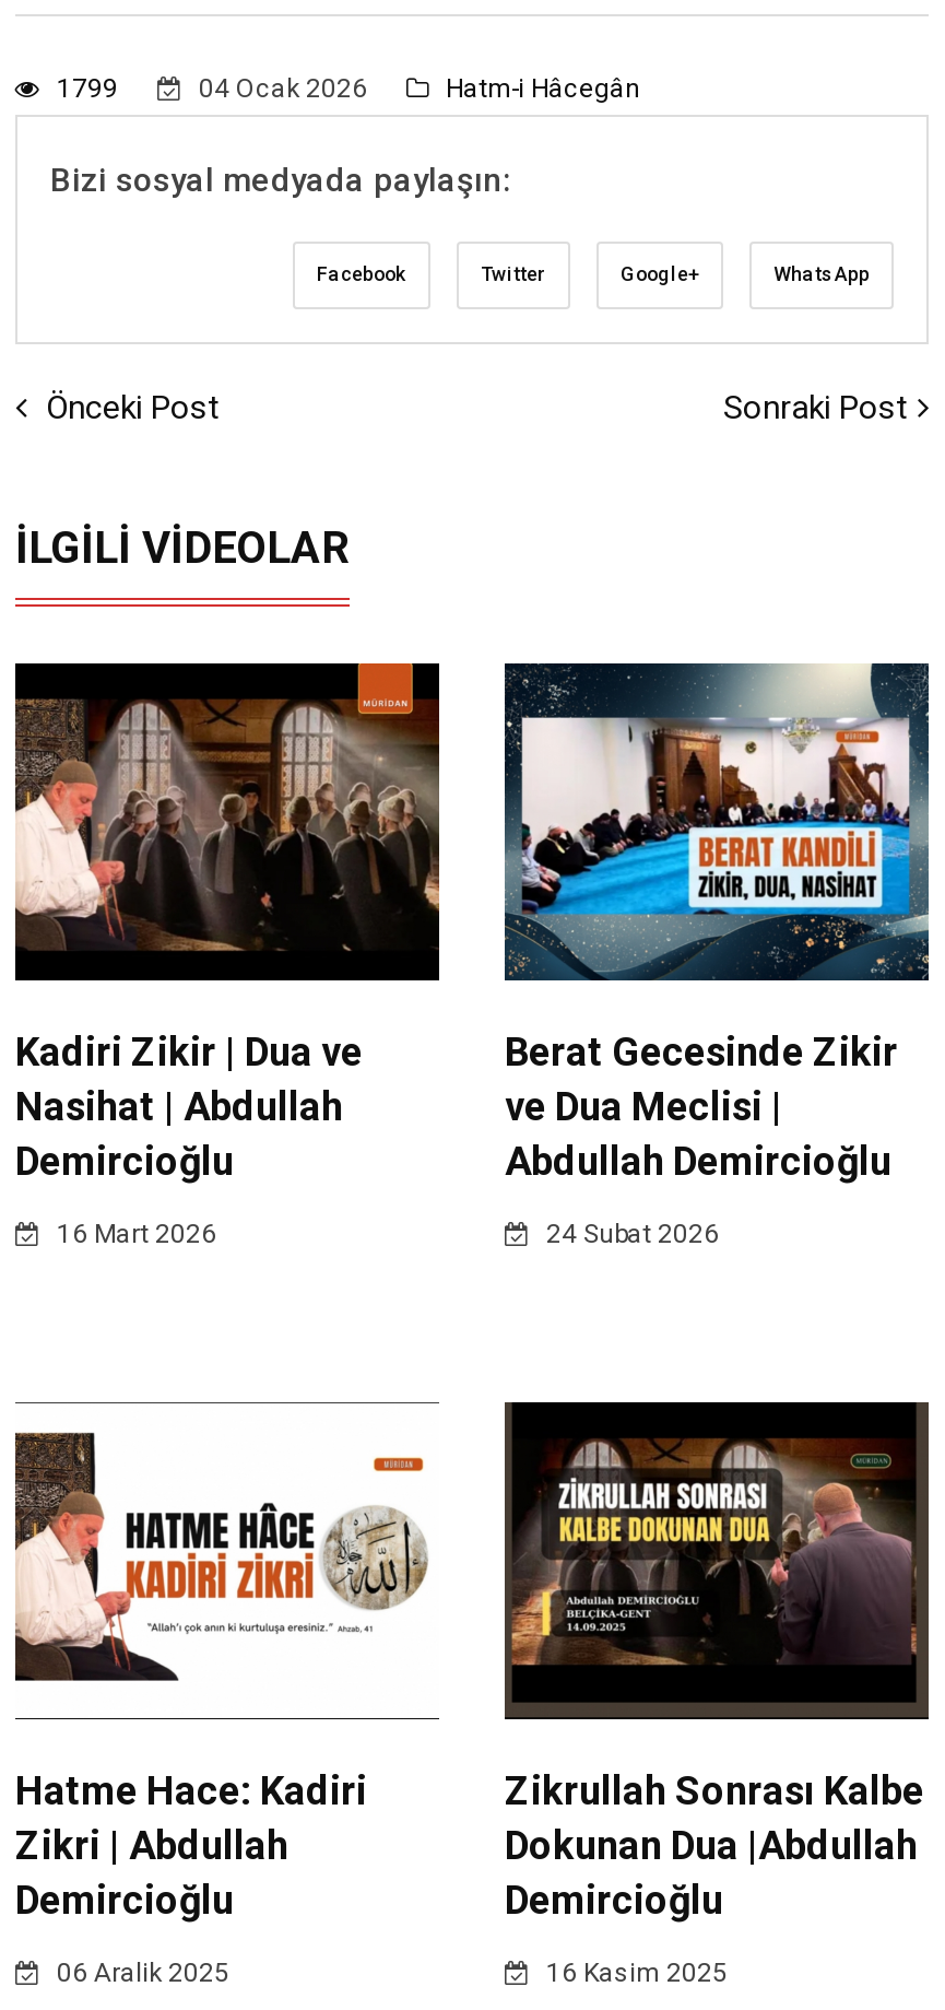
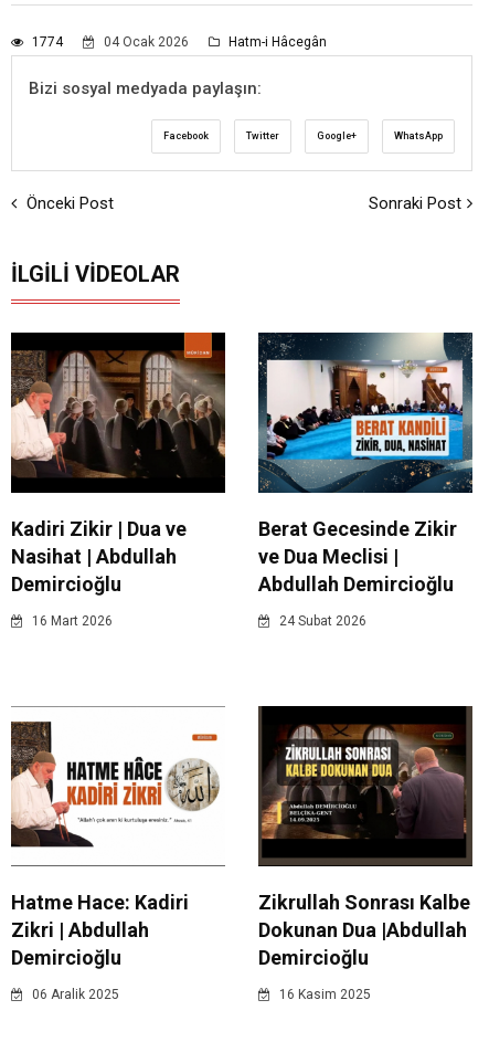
- 1799
+ 1774
